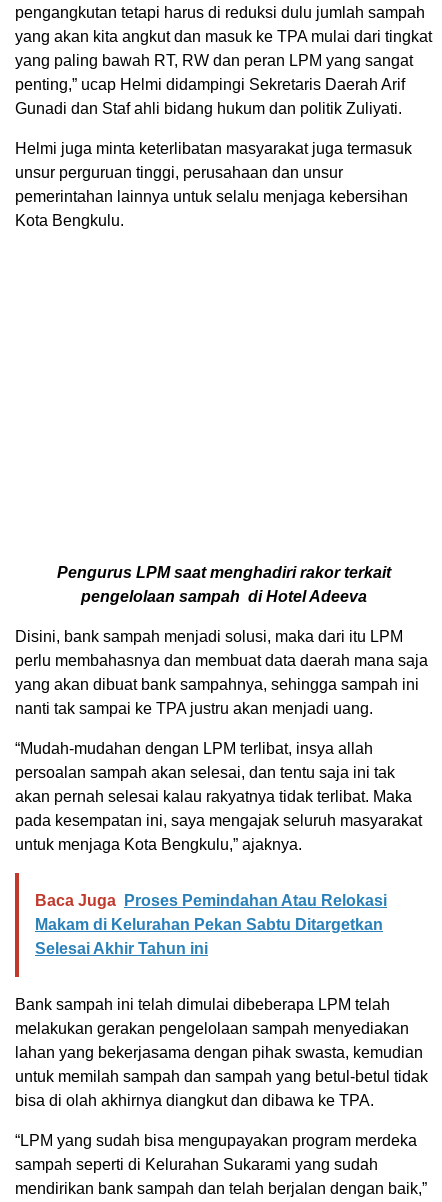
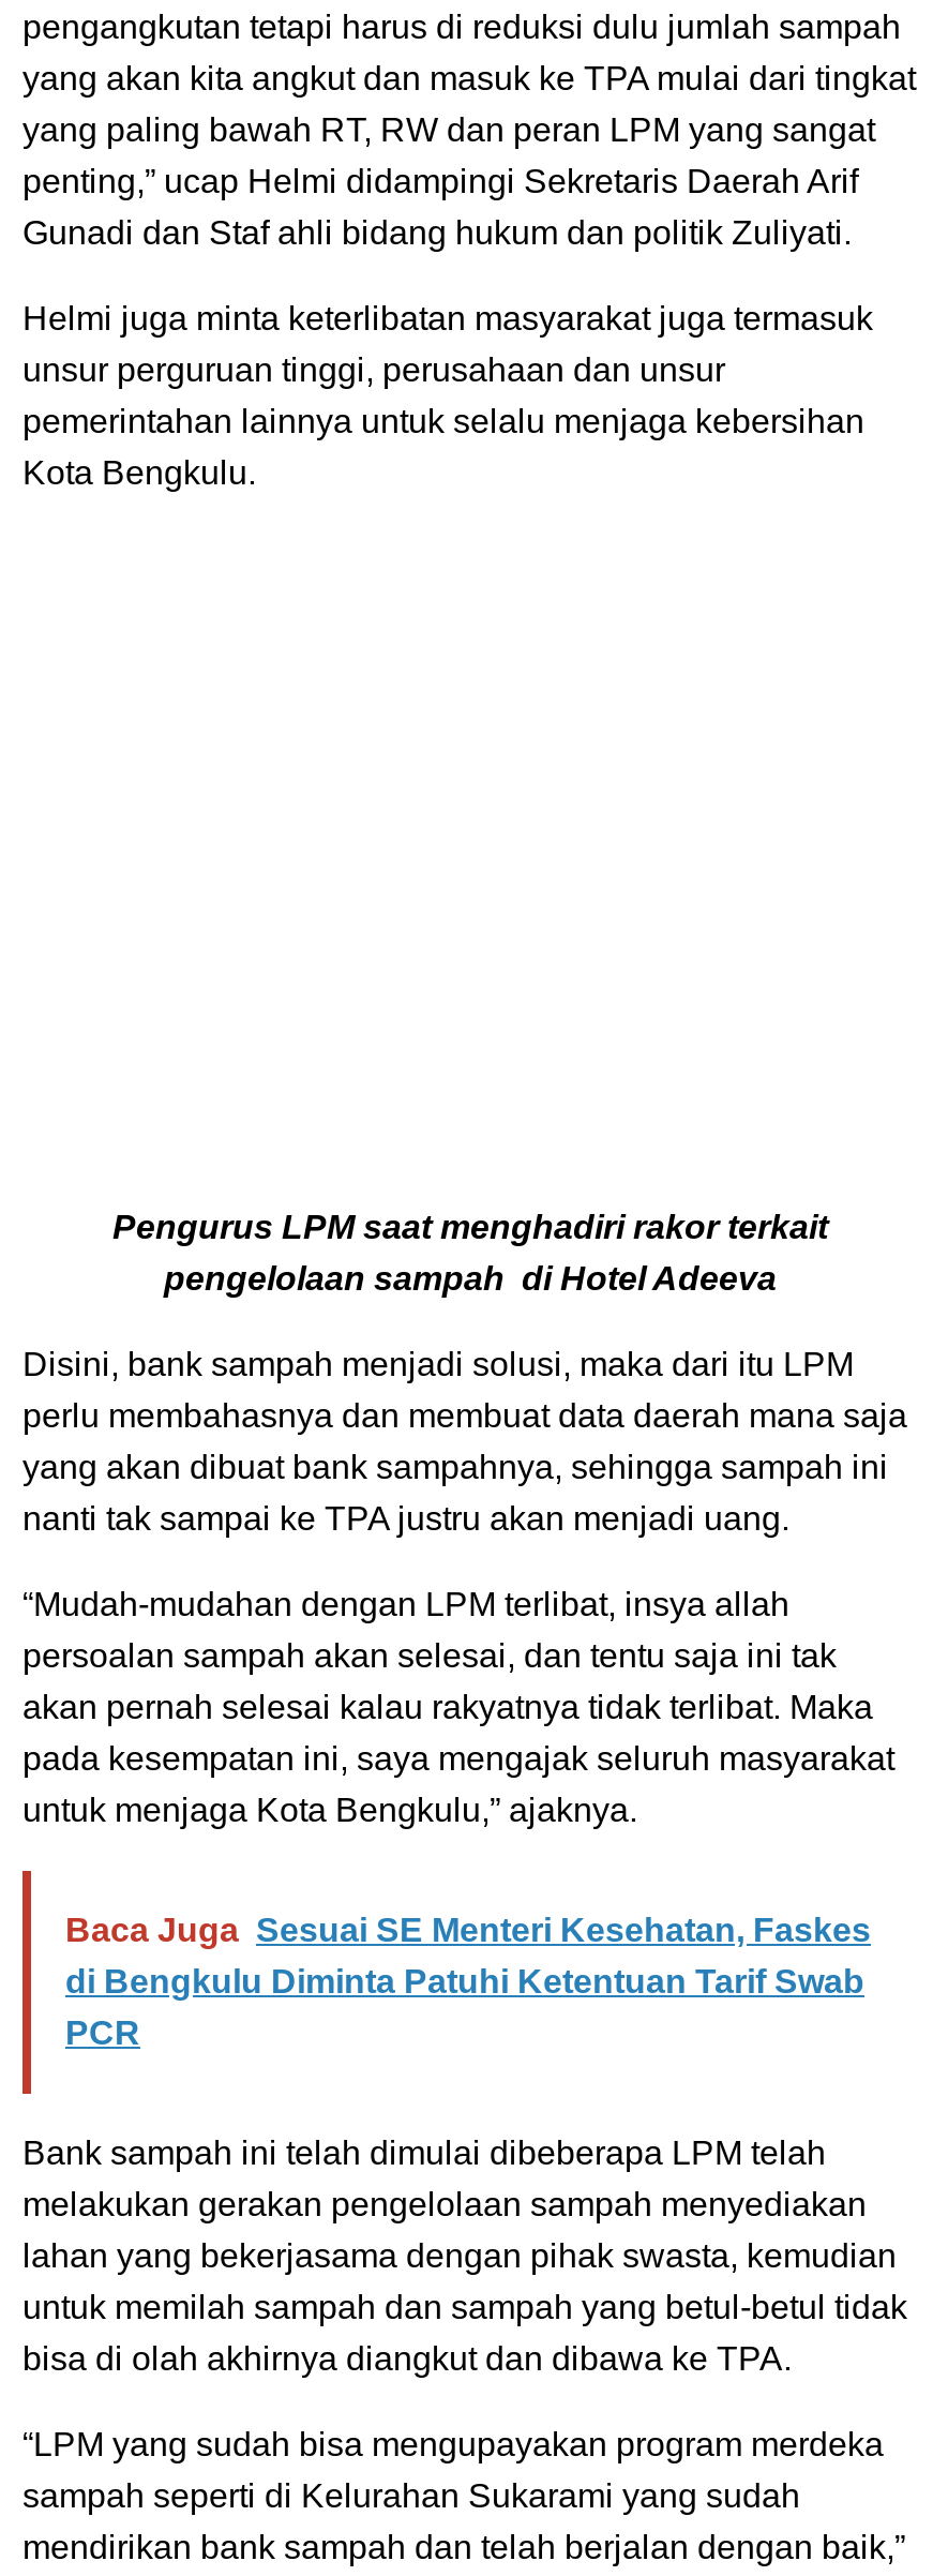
- Baca Juga Proses Pemindahan Atau Relokasi
- Makam di Kelurahan Pekan Sabtu Ditargetkan
- Selesai Akhir Tahun ini
+ Baca Juga Sesuai SE Menteri Kesehatan, Faskes
+ di Bengkulu Diminta Patuhi Ketentuan Tarif Swab
+ PCR
